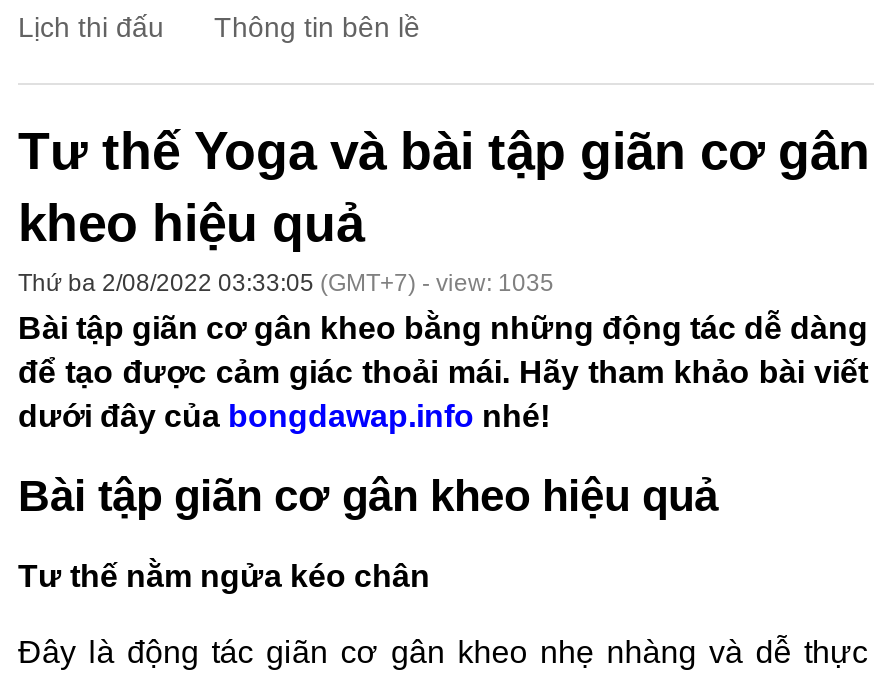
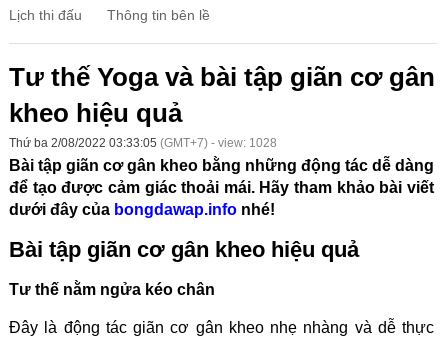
- Thứ ba 2/08/2022 03:33:05 (GMT+7) - view: 1035
+ Thứ ba 2/08/2022 03:33:05 (GMT+7) - view: 1028
